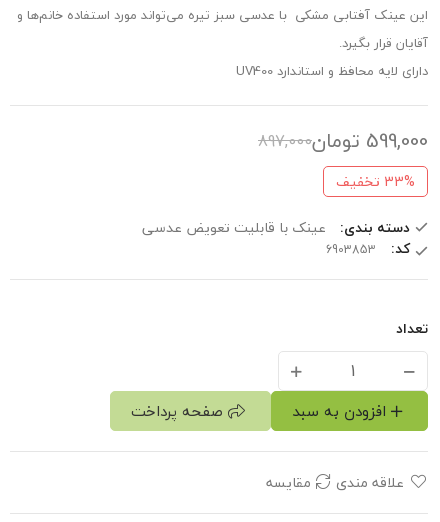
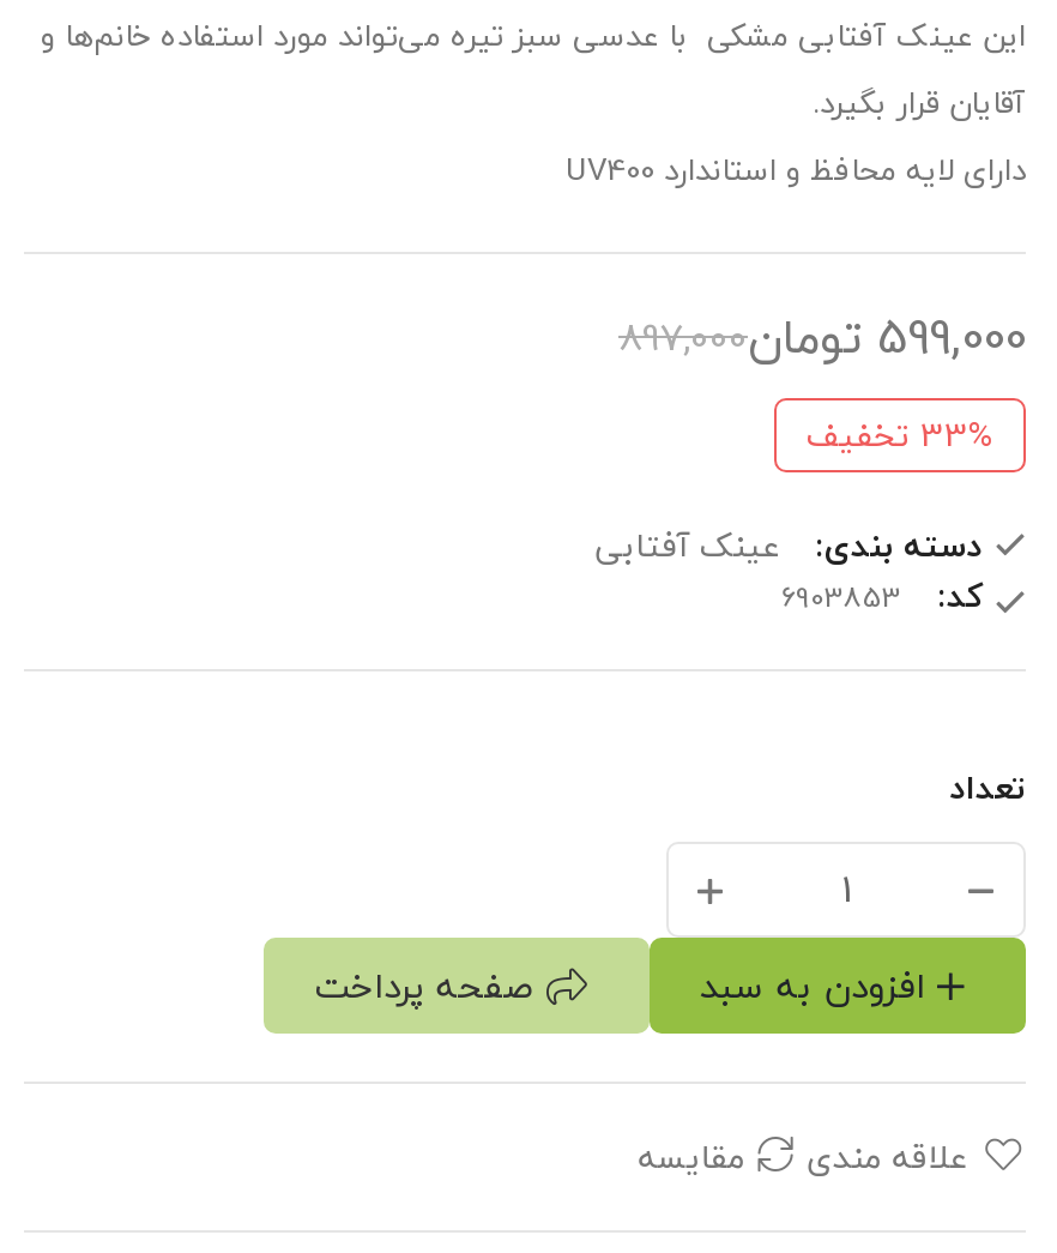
- دسته بندی: عینک‌ با قابلیت تعویض عدسی
+ دسته بندی: عینک‌ آفتابی
